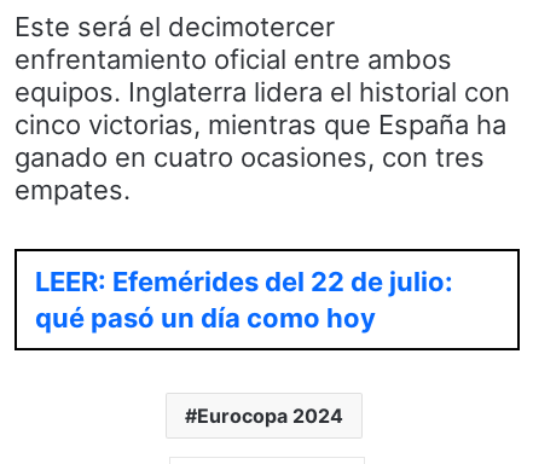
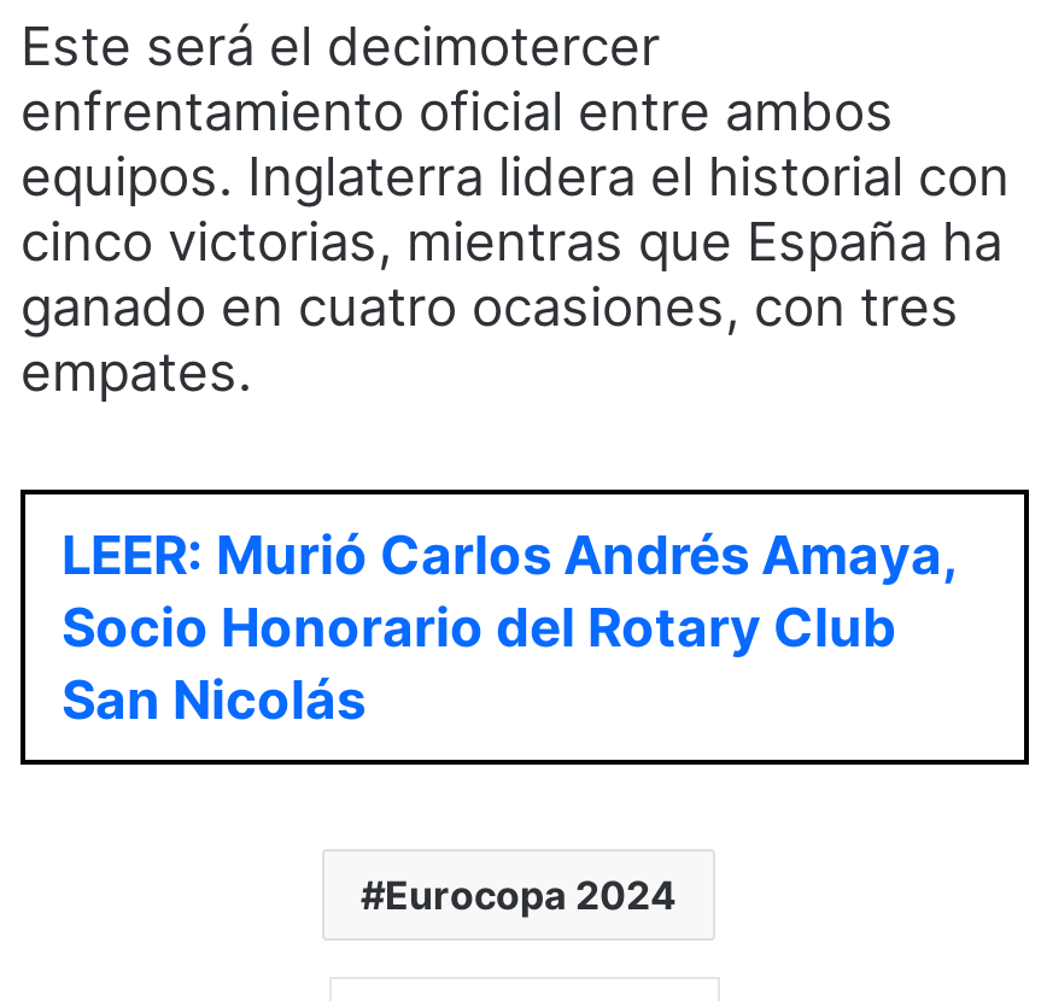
- LEER: Efemérides del 22 de julio:
- qué pasó un día como hoy
+ LEER: Murió Carlos Andrés Amaya,
+ Socio Honorario del Rotary Club
+ San Nicolás
